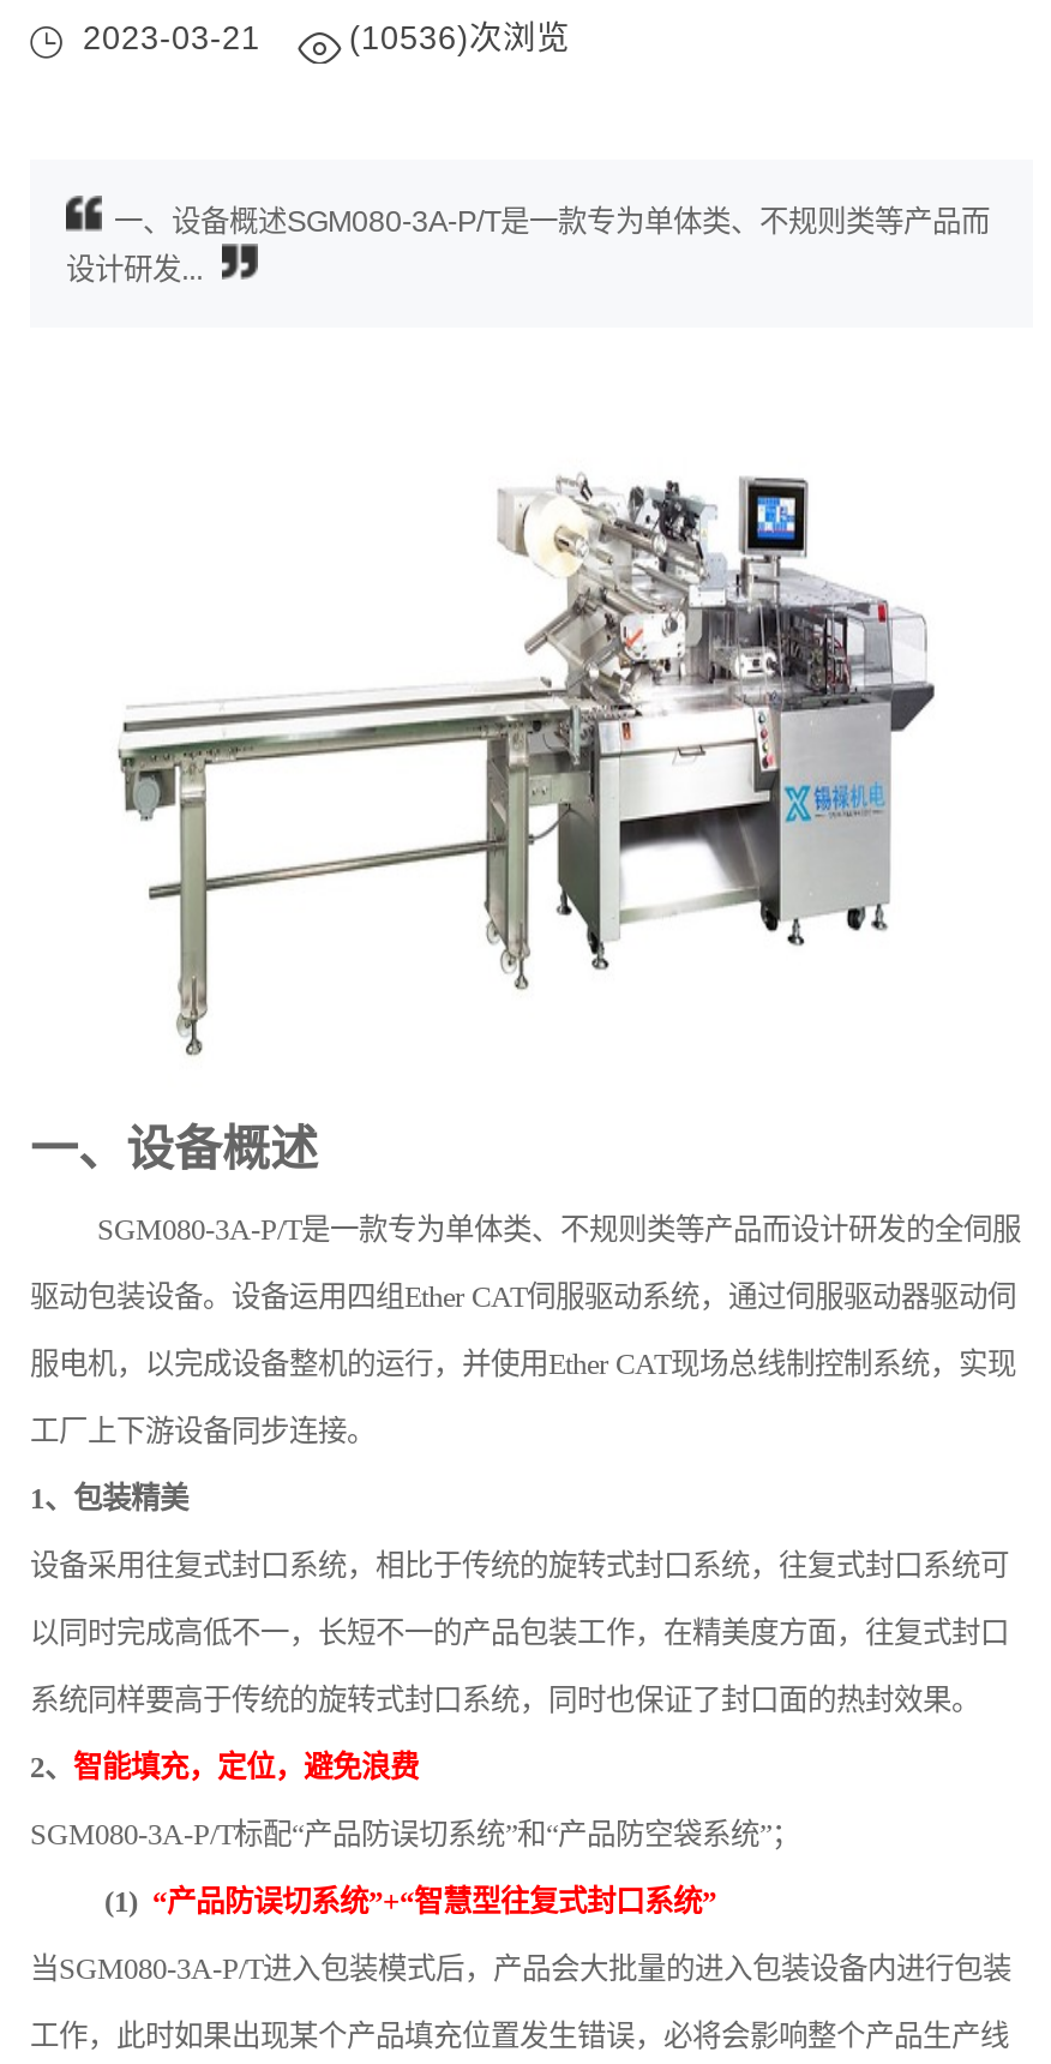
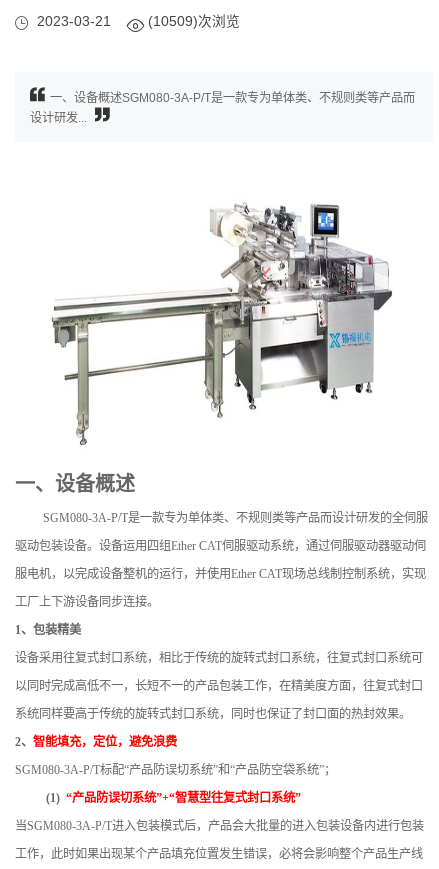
- (10536)次浏览
+ (10509)次浏览
